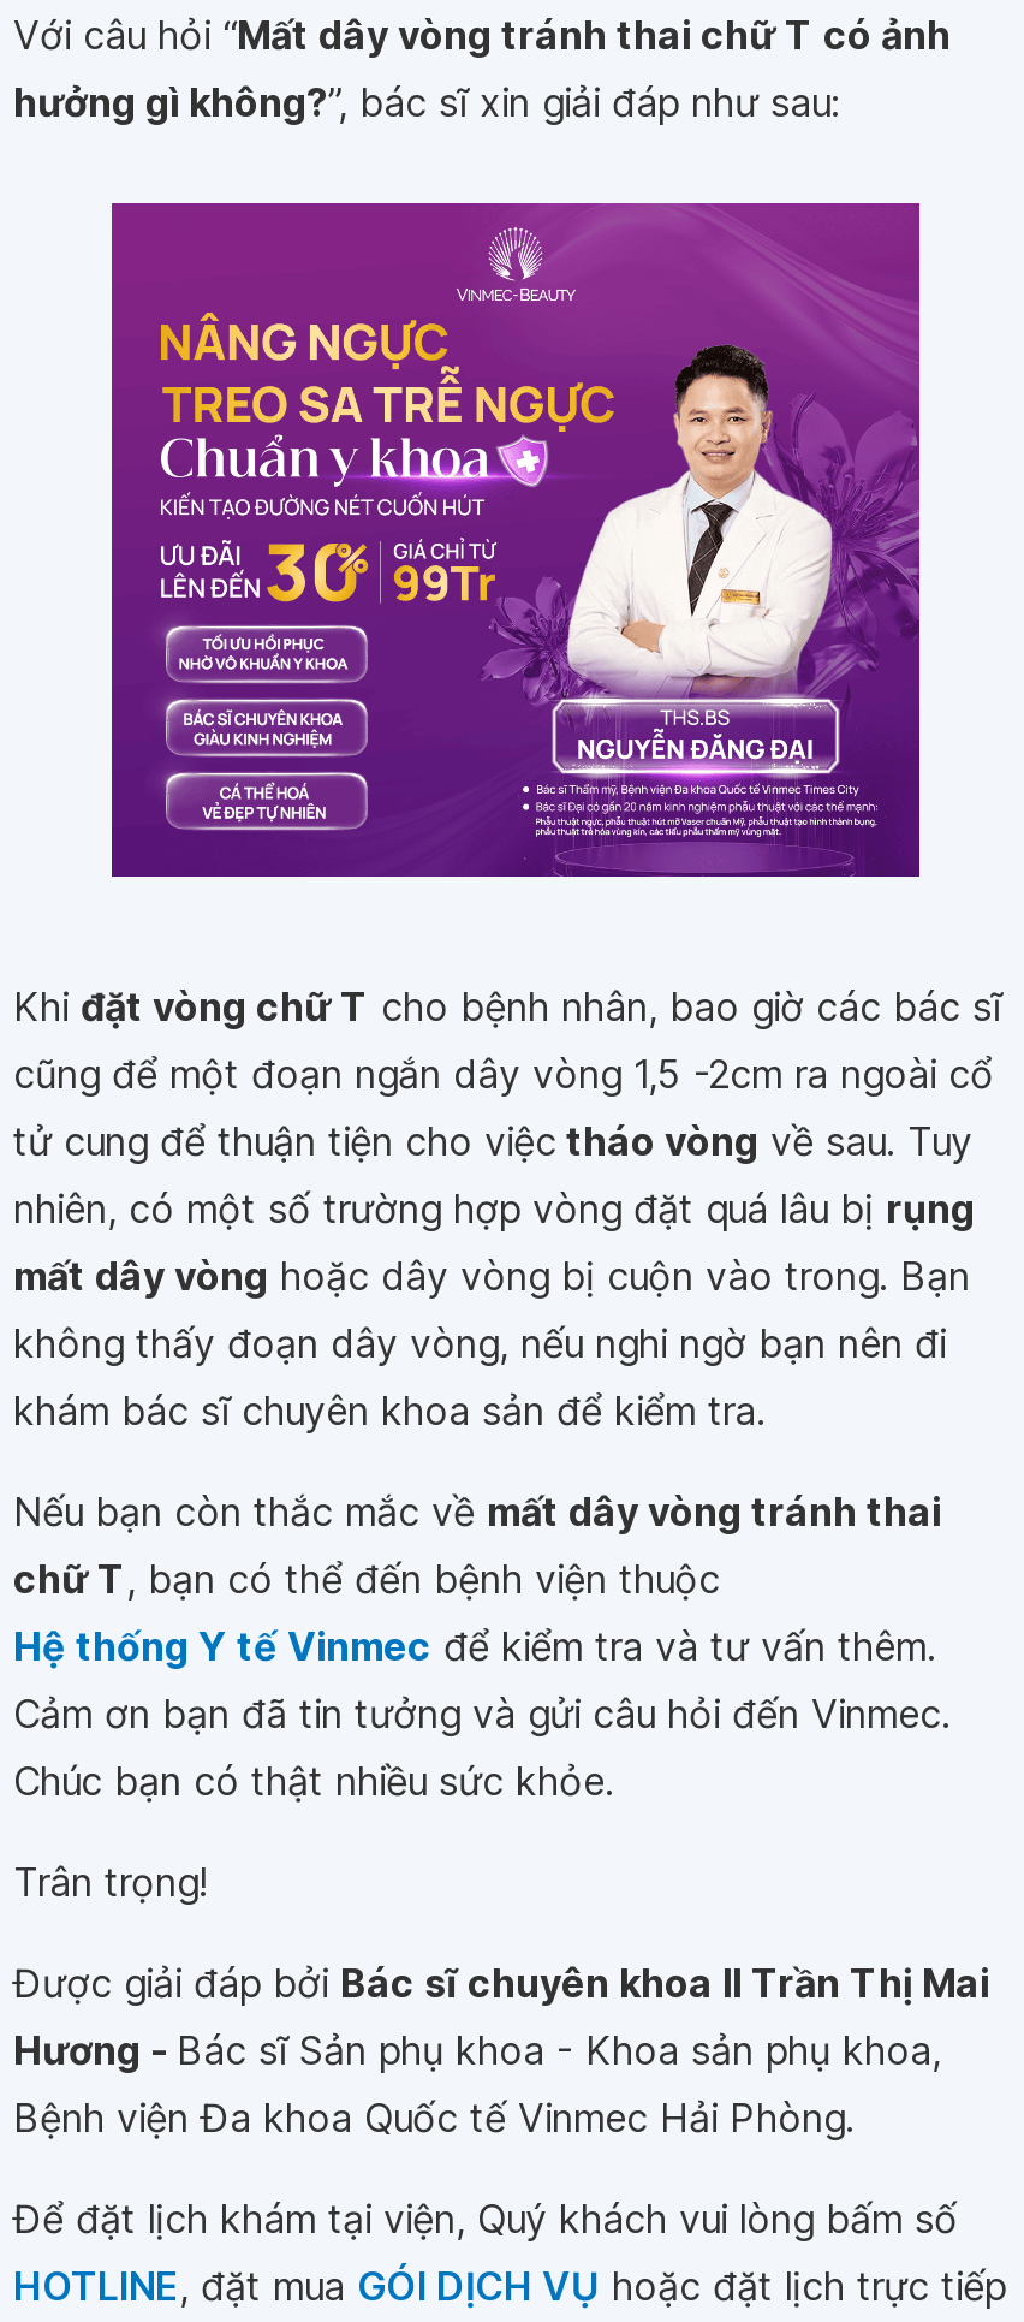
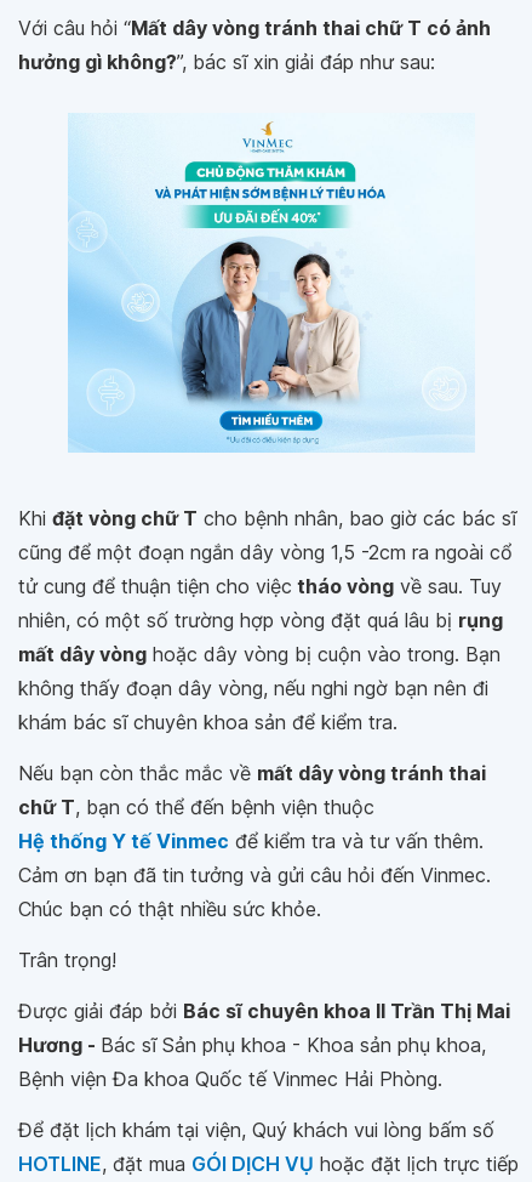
- [image]
+ [image]
